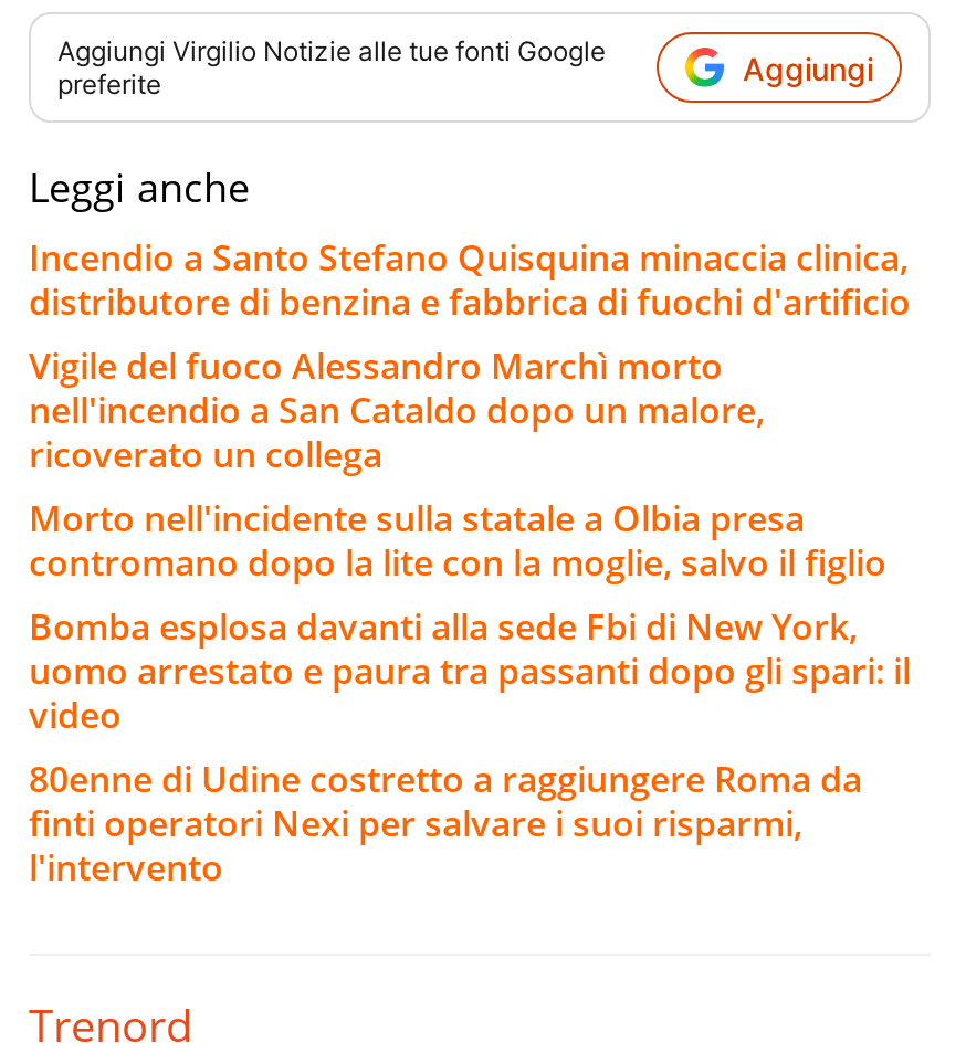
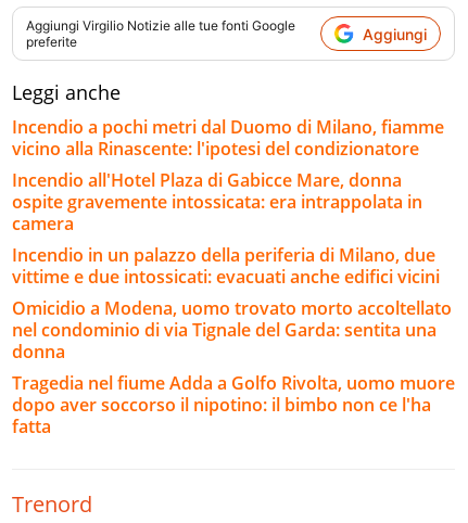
- Incendio a Santo Stefano Quisquina minaccia clinica,
- distributore di benzina e fabbrica di fuochi d'artificio
- Vigile del fuoco Alessandro Marchì morto
- nell'incendio a San Cataldo dopo un malore,
- ricoverato un collega
- Morto nell'incidente sulla statale a Olbia presa
- contromano dopo la lite con la moglie, salvo il figlio
- Bomba esplosa davanti alla sede Fbi di New York,
- uomo arrestato e paura tra passanti dopo gli spari: il
- video
- 80enne di Udine costretto a raggiungere Roma da
- finti operatori Nexi per salvare i suoi risparmi,
- l'intervento
+ Incendio a pochi metri dal Duomo di Milano, fiamme
+ vicino alla Rinascente: l'ipotesi del condizionatore
+ Incendio all'Hotel Plaza di Gabicce Mare, donna
+ ospite gravemente intossicata: era intrappolata in
+ camera
+ Incendio in un palazzo della periferia di Milano, due
+ vittime e due intossicati: evacuati anche edifici vicini
+ Omicidio a Modena, uomo trovato morto accoltellato
+ nel condominio di via Tignale del Garda: sentita una
+ donna
+ Tragedia nel fiume Adda a Golfo Rivolta, uomo muore
+ dopo aver soccorso il nipotino: il bimbo non ce l'ha
+ fatta
